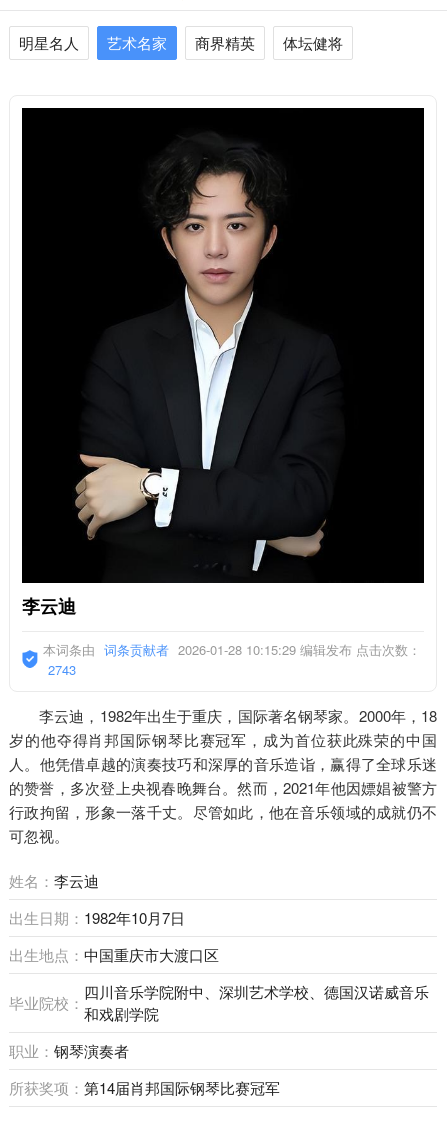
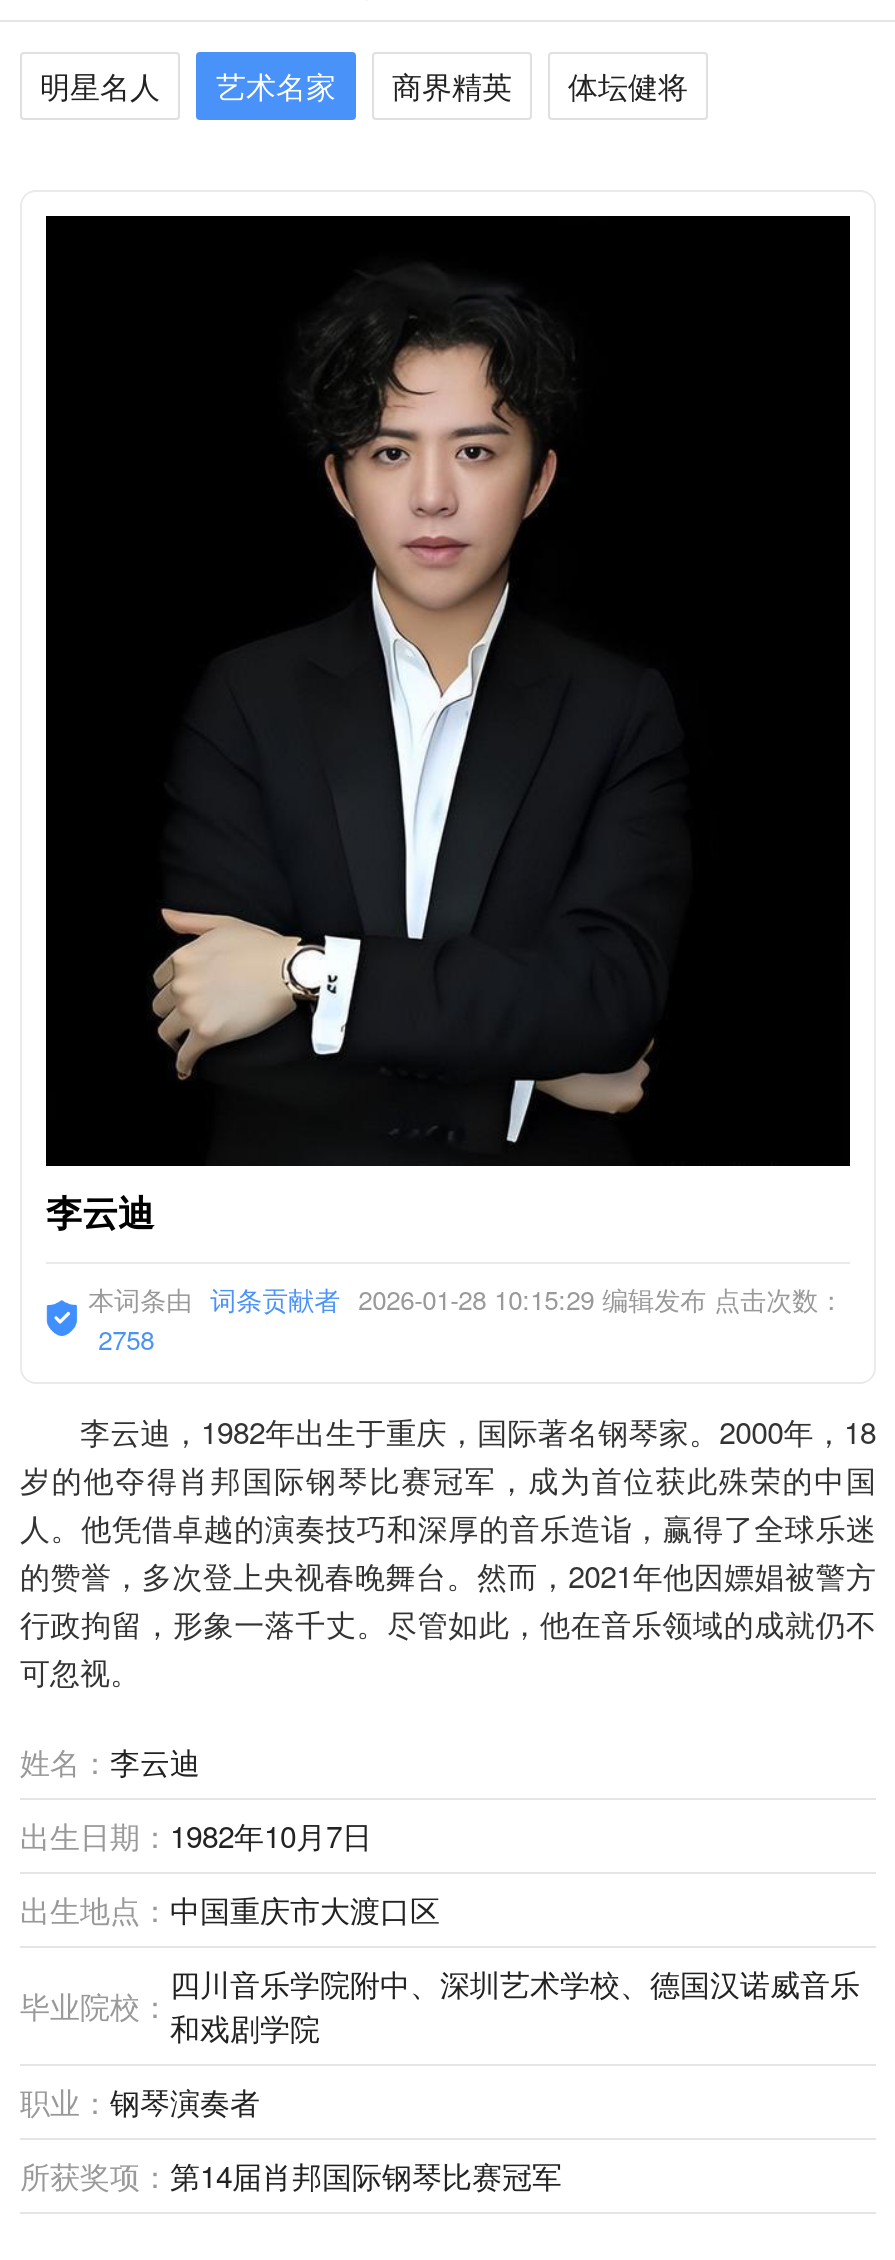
- 2743
+ 2758
